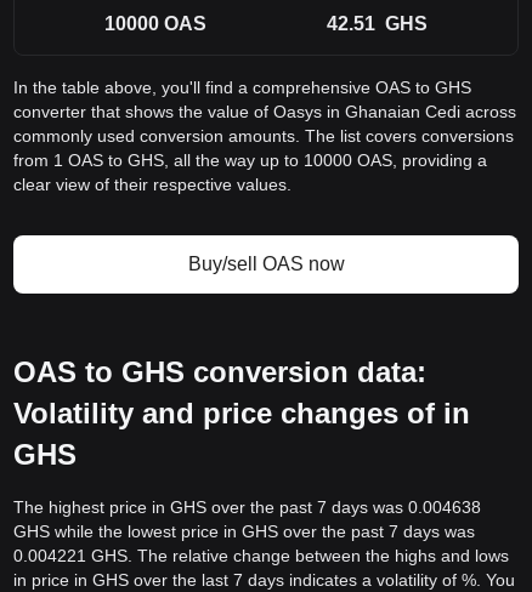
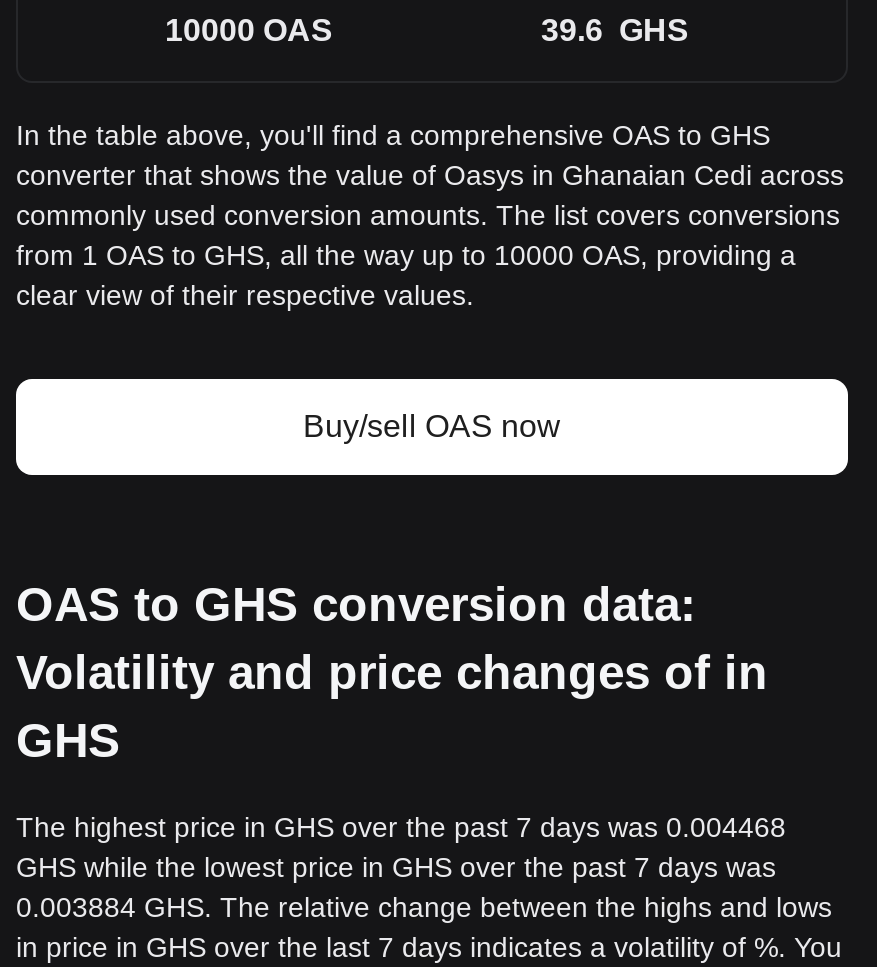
- 42.51 GHS
+ 39.6 GHS

- The highest price in GHS over the past 7 days was 0.004638
+ The highest price in GHS over the past 7 days was 0.004468

- 0.004221 GHS. The relative change between the highs and lows
+ 0.003884 GHS. The relative change between the highs and lows
